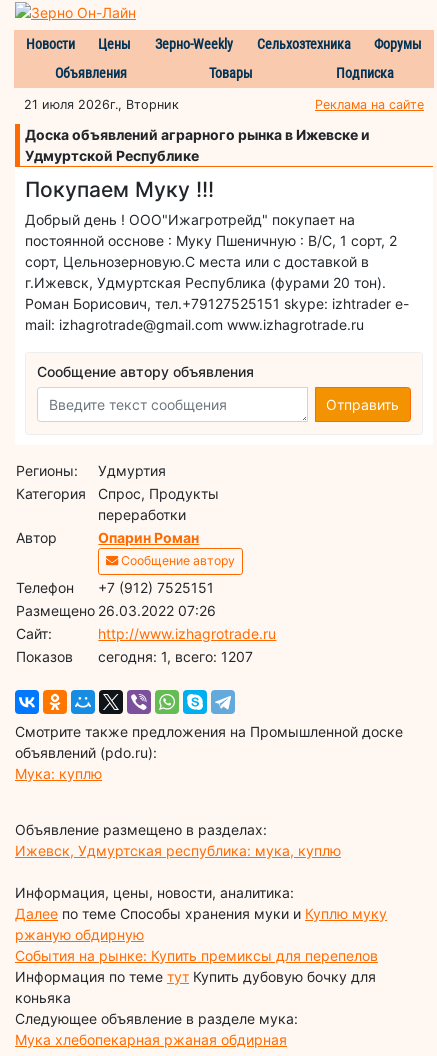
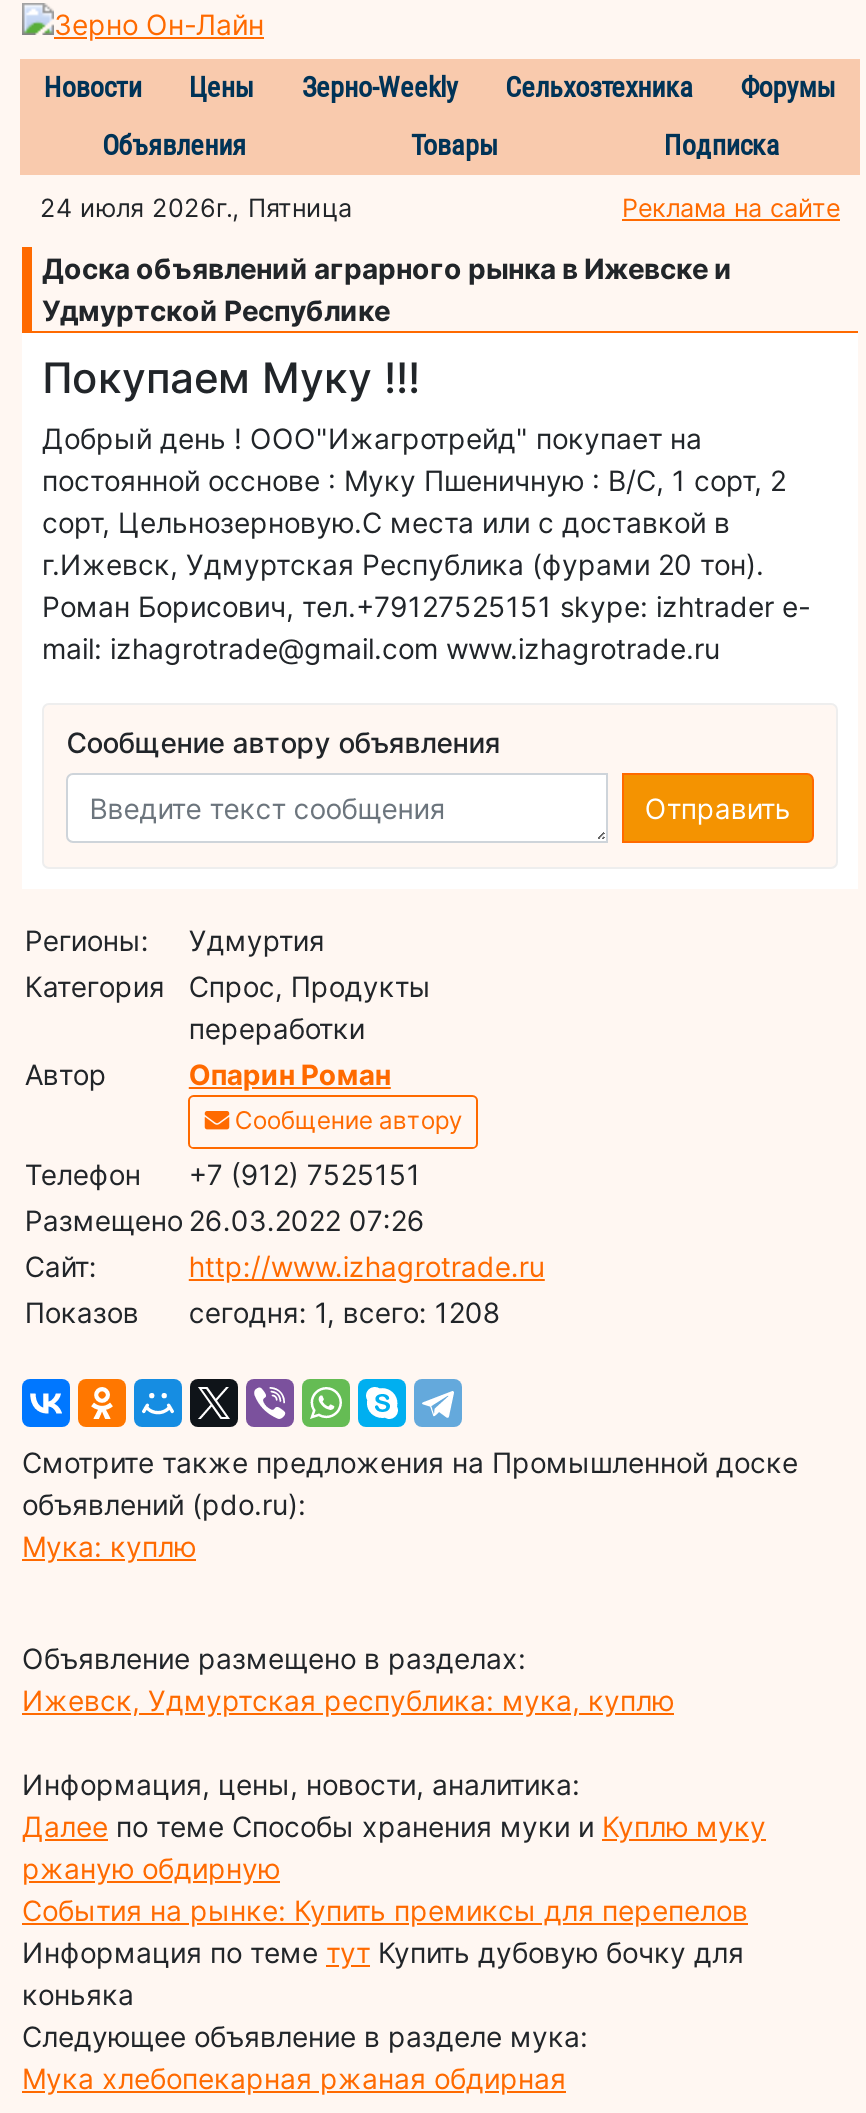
- 21 июля 2026г., Вторник
+ 24 июля 2026г., Пятница

- cегодня: 1, всего: 1207
+ cегодня: 1, всего: 1208
